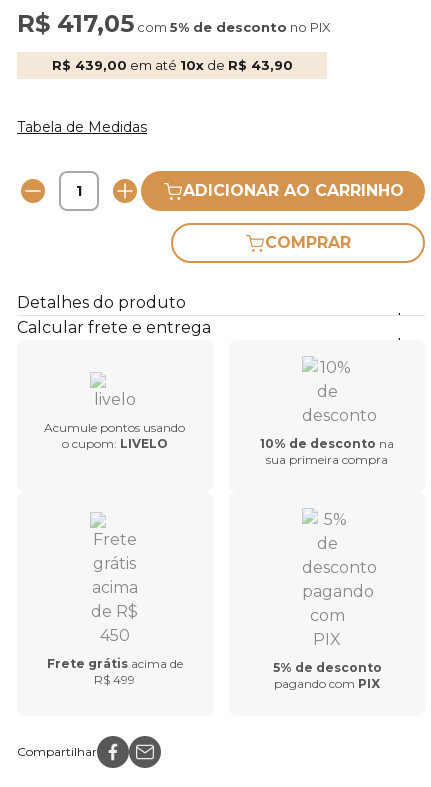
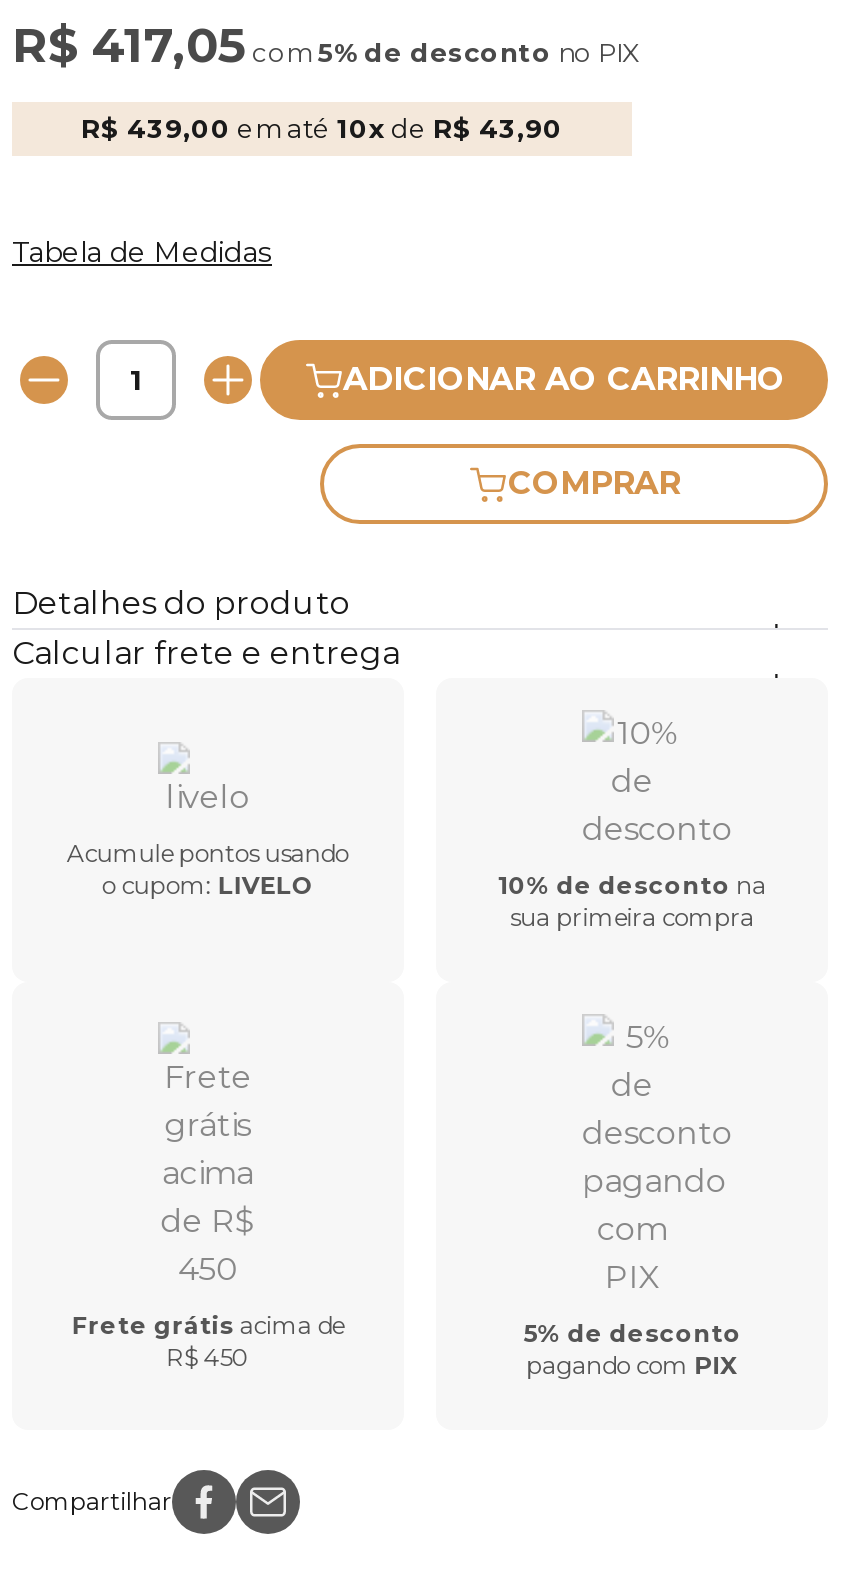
- R$ 499
+ R$ 450
